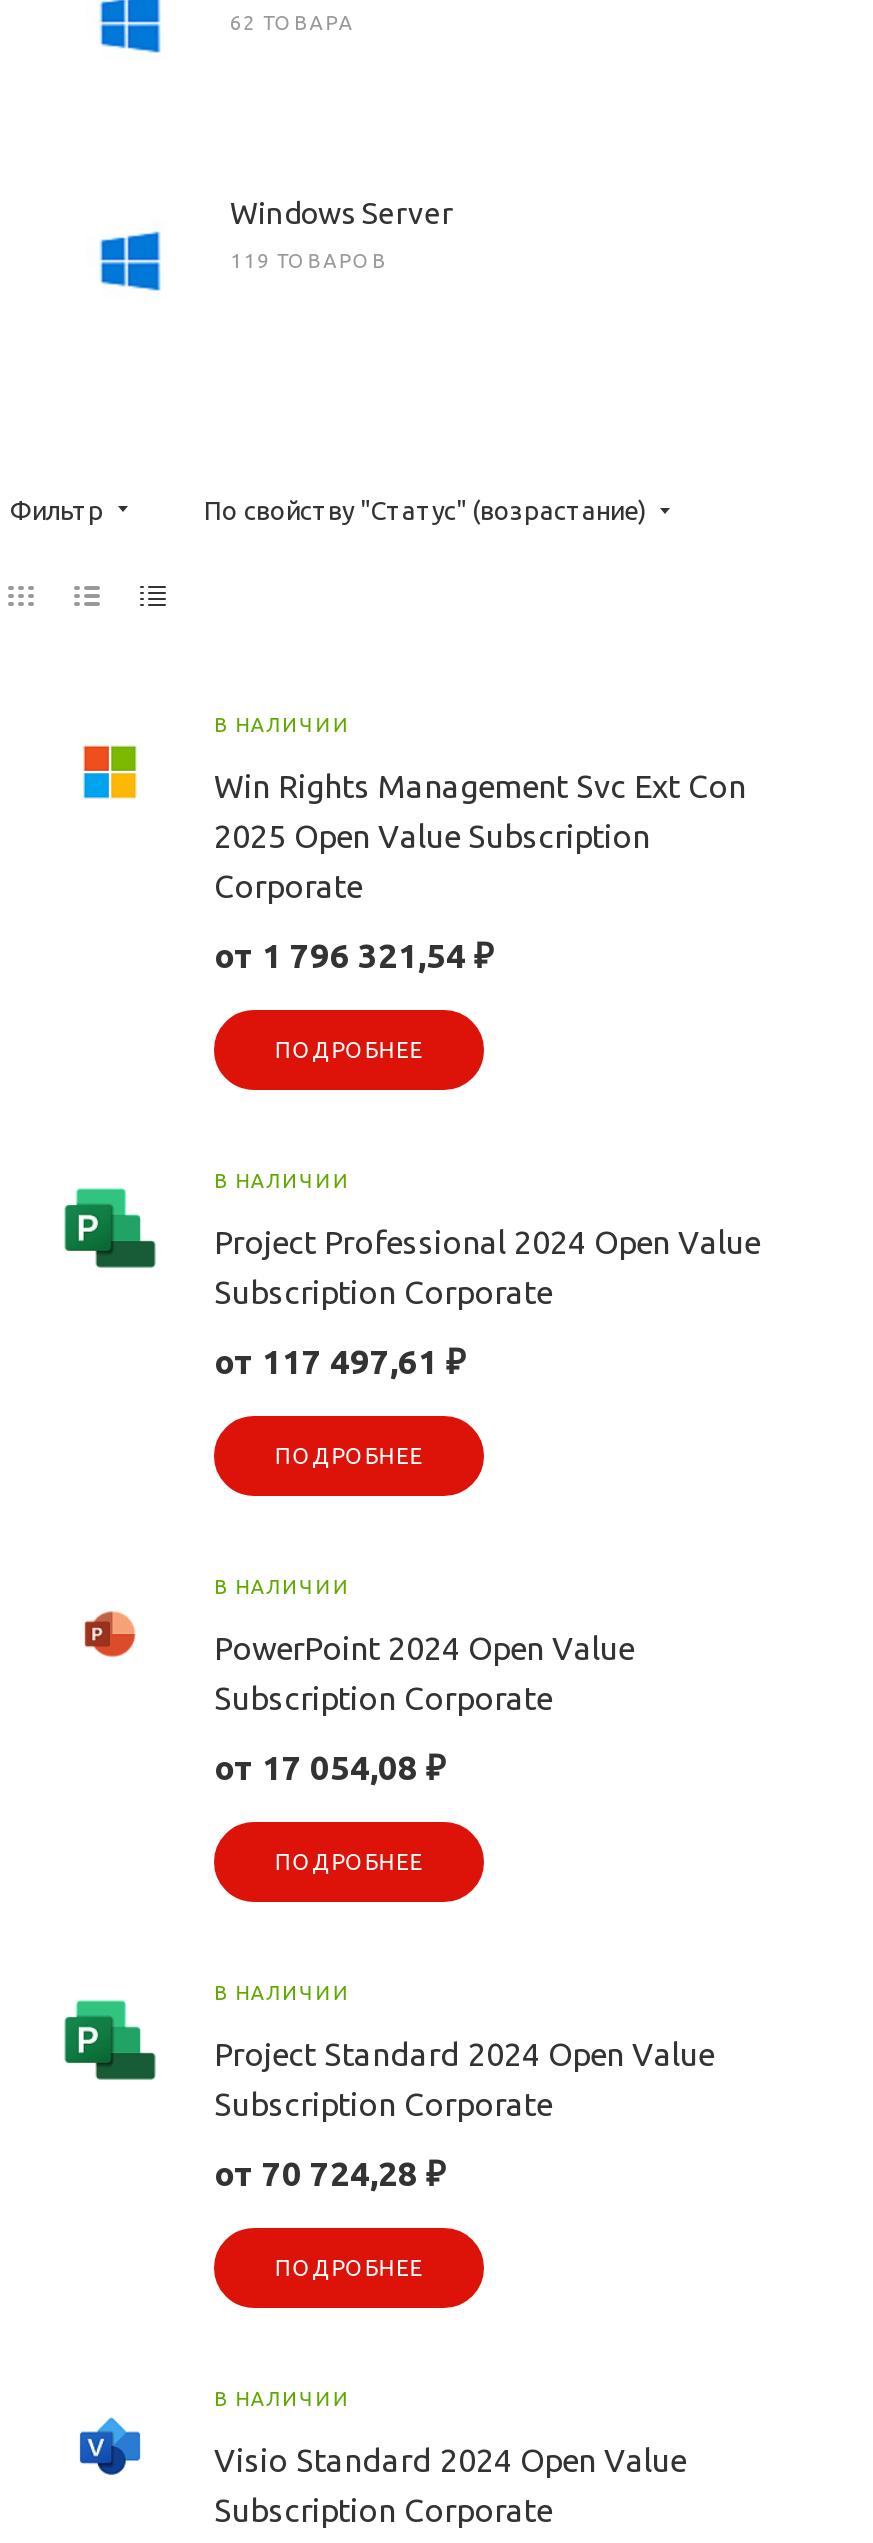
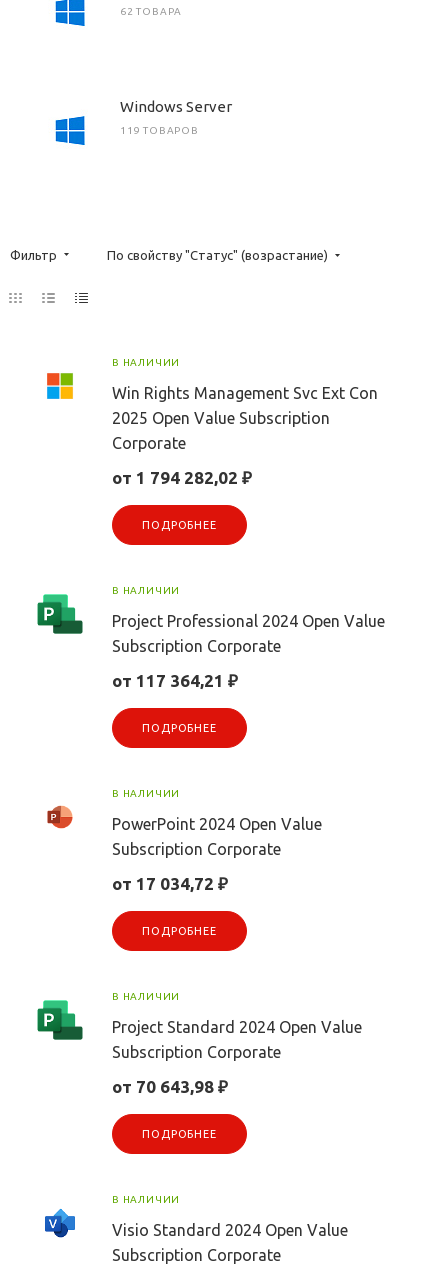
- от 1 796 321,54 ₽
+ от 1 794 282,02 ₽

- от 117 497,61 ₽
+ от 117 364,21 ₽

- от 17 054,08 ₽
+ от 17 034,72 ₽

- от 70 724,28 ₽
+ от 70 643,98 ₽
